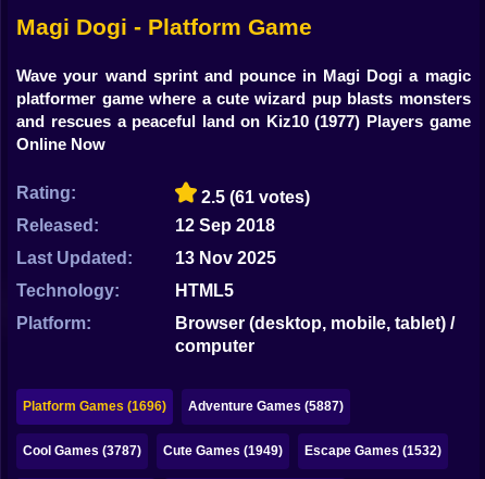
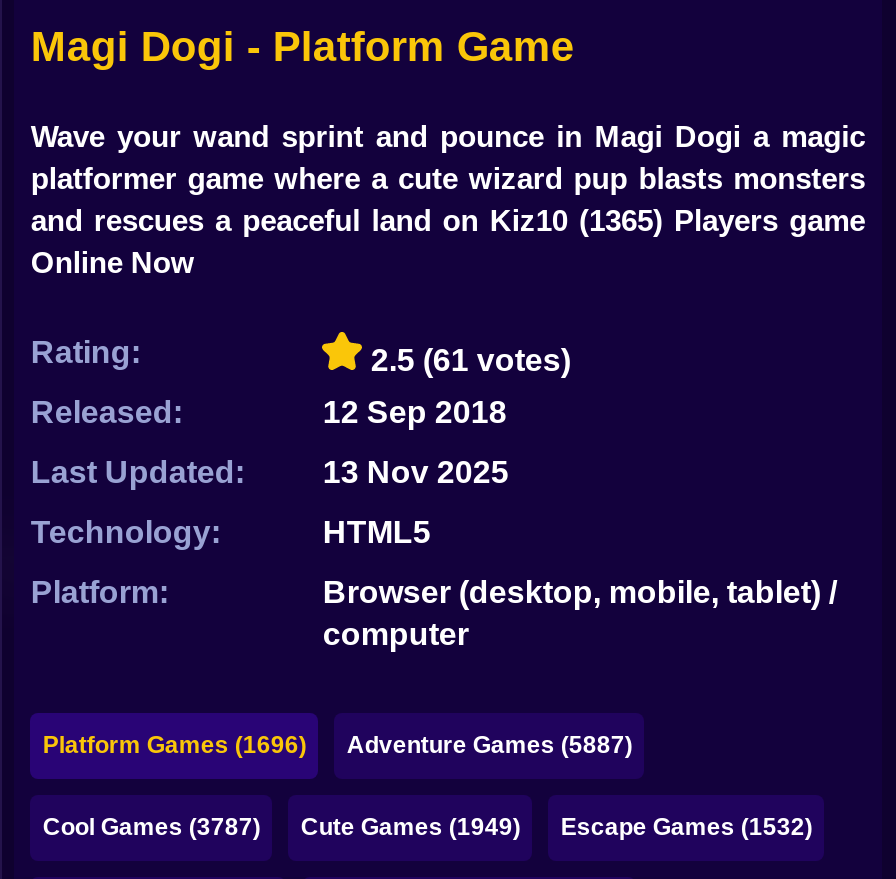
- and rescues a peaceful land on Kiz10 (1977) Players game
+ and rescues a peaceful land on Kiz10 (1365) Players game
